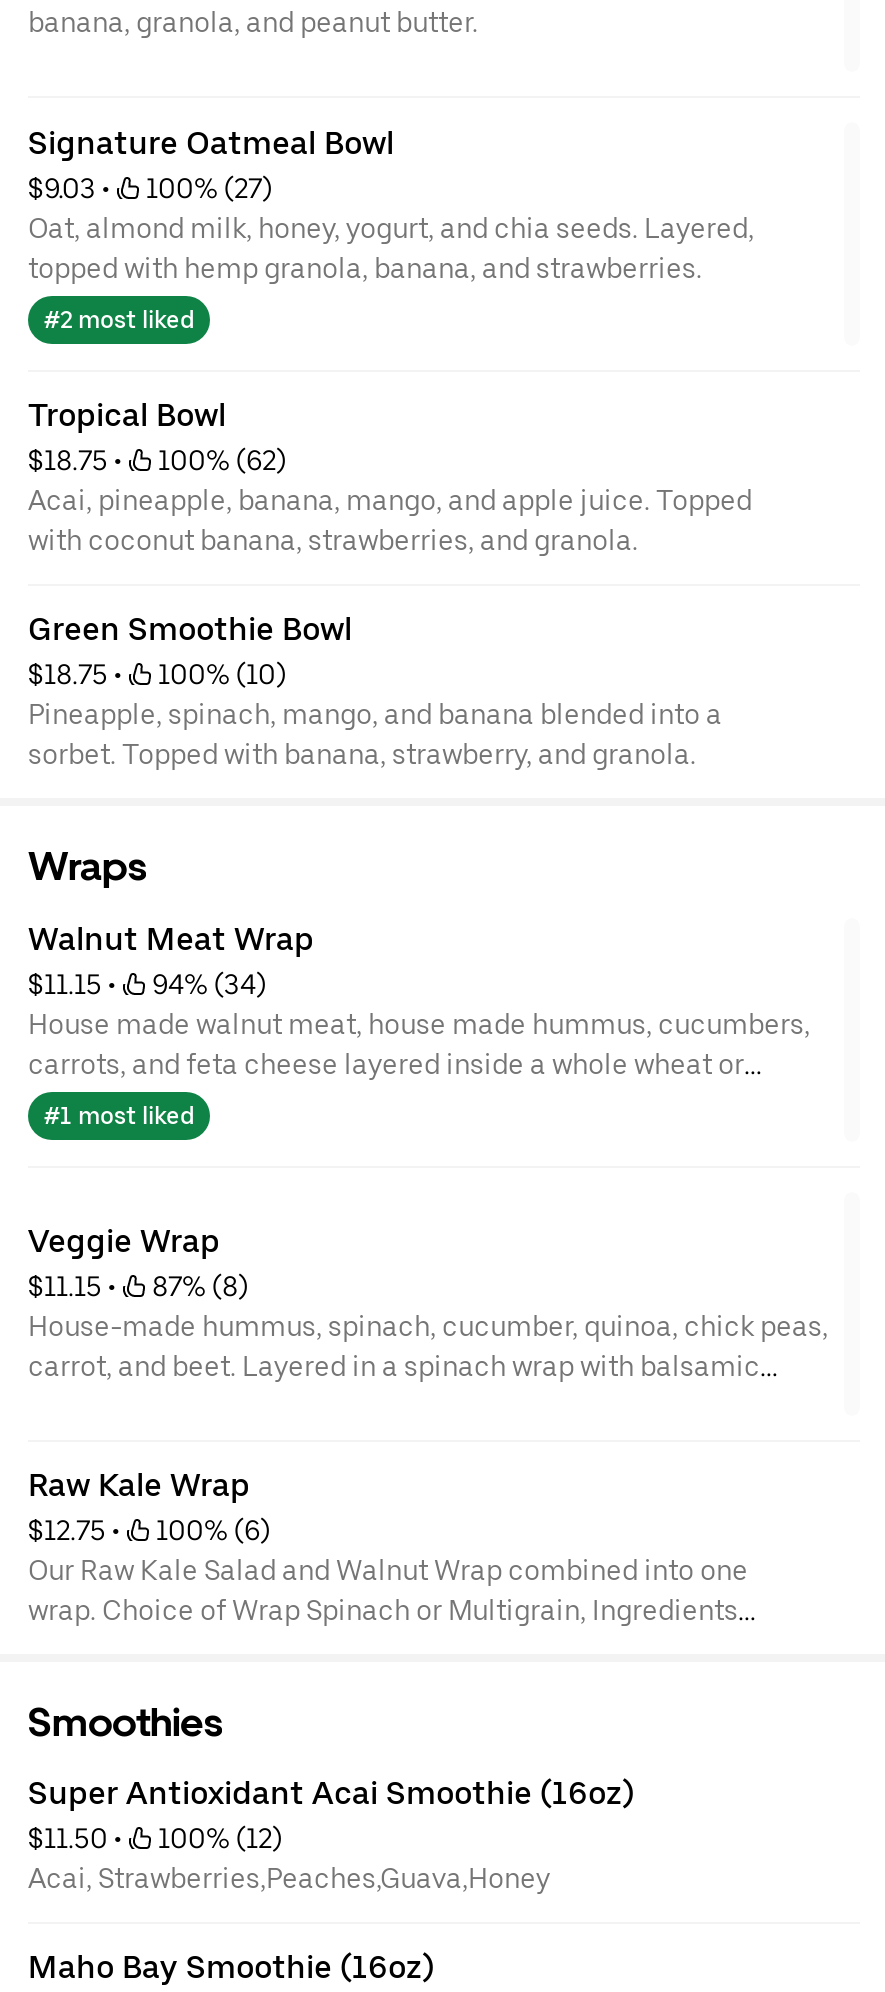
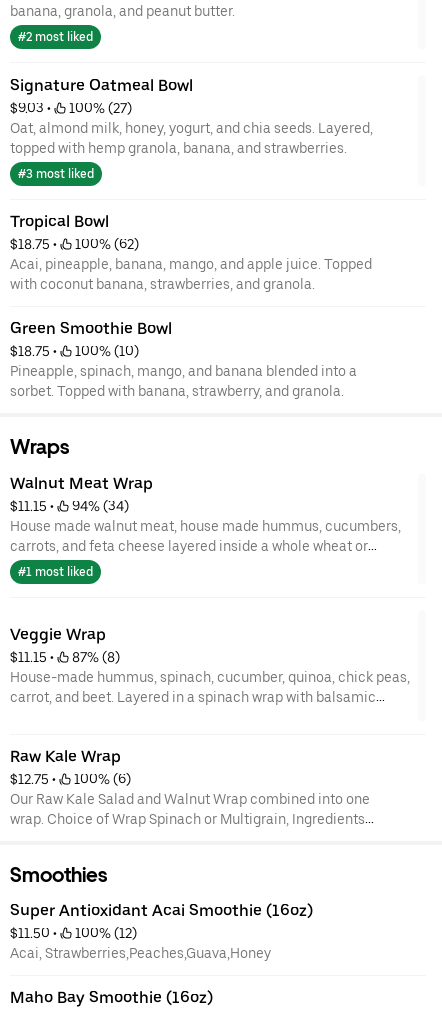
+ #2 most liked

- #2 most liked
+ #3 most liked
